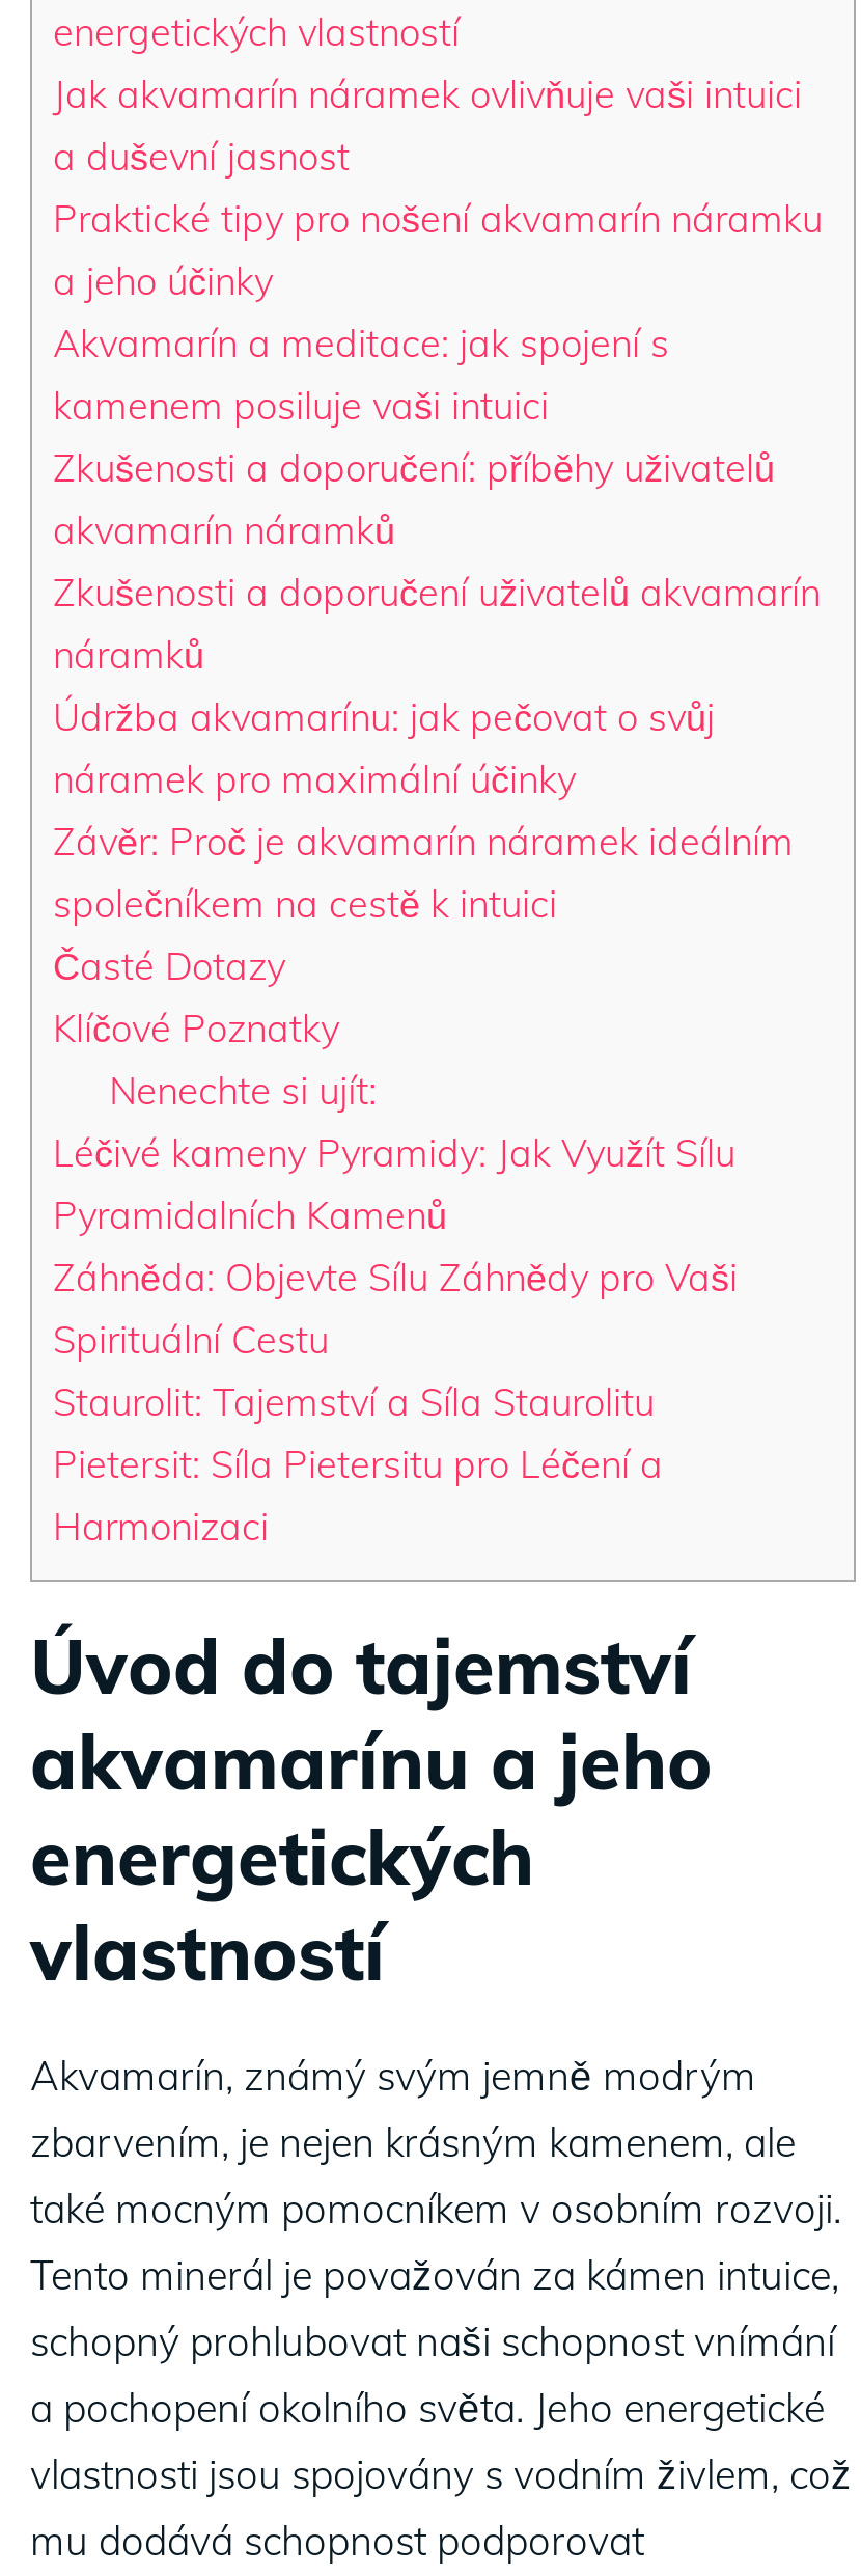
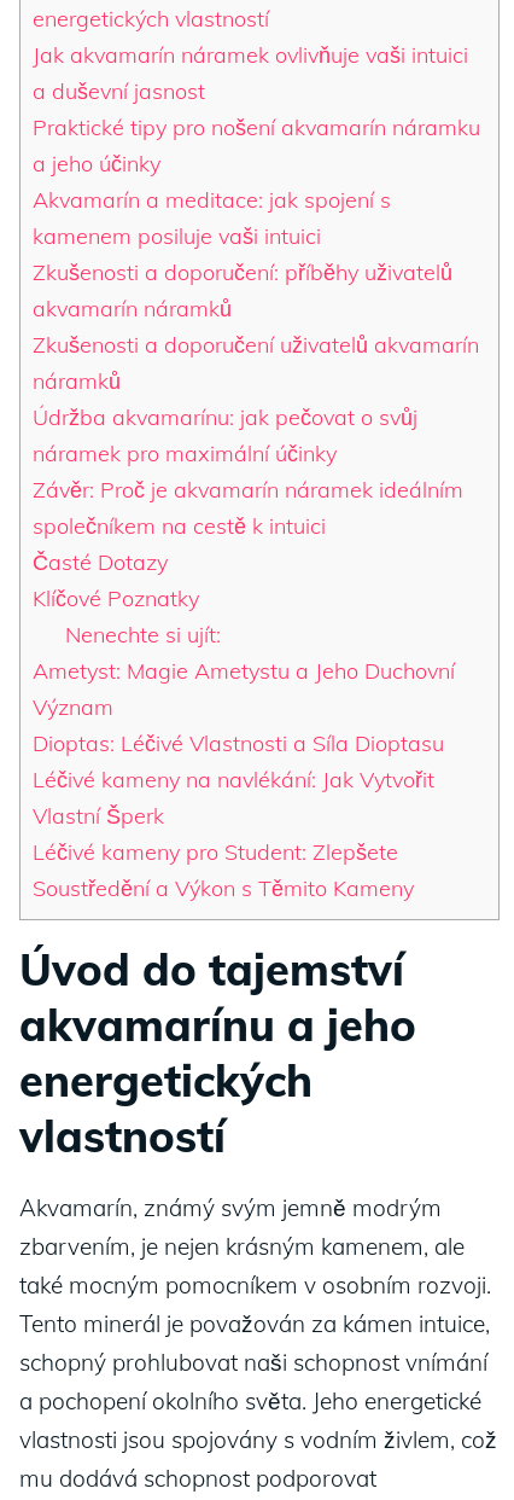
- Léčivé kameny Pyramidy: Jak Využít Sílu
- Pyramidalních Kamenů
- Záhněda: Objevte Sílu Záhnědy pro Vaši
- Spirituální Cestu
- Staurolit: Tajemství a Síla Staurolitu
- Pietersit: Síla Pietersitu pro Léčení a
- Harmonizaci
+ Ametyst: Magie Ametystu a Jeho Duchovní
+ Význam
+ Dioptas: Léčivé Vlastnosti a Síla Dioptasu
+ Léčivé kameny na navlékání: Jak Vytvořit
+ Vlastní Šperk
+ Léčivé kameny pro Student: Zlepšete
+ Soustředění a Výkon s Těmito Kameny
